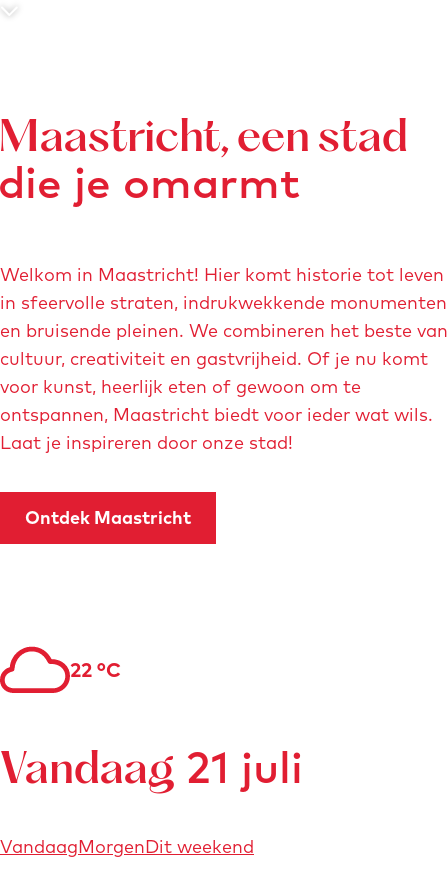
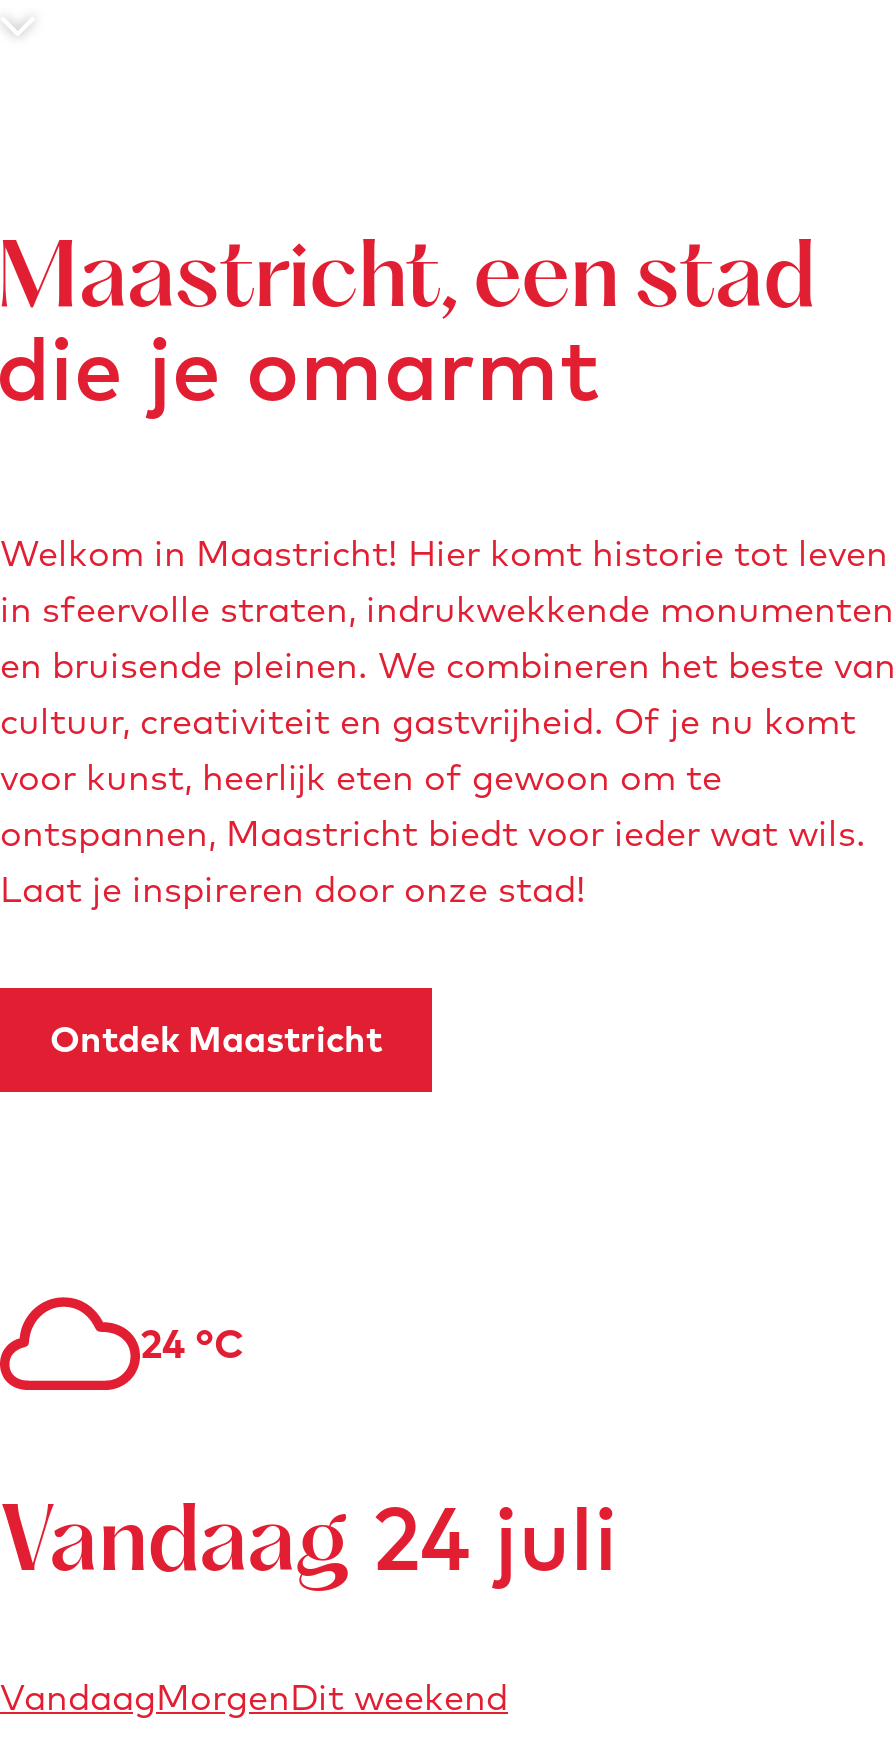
- 22 °C
+ 24 °C

- Vandaag 21 juli
+ Vandaag 24 juli
